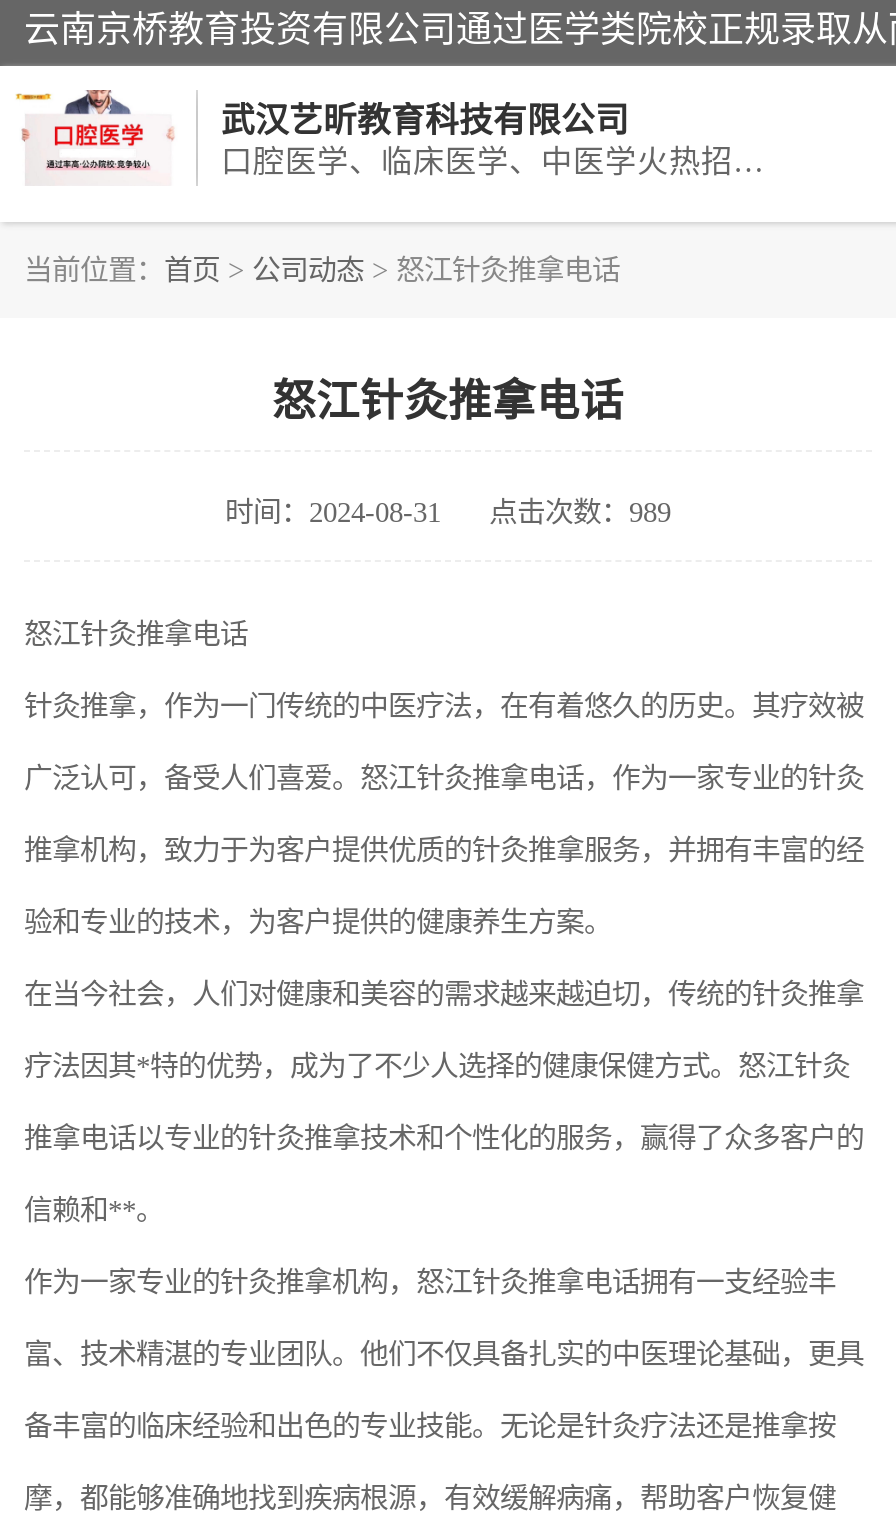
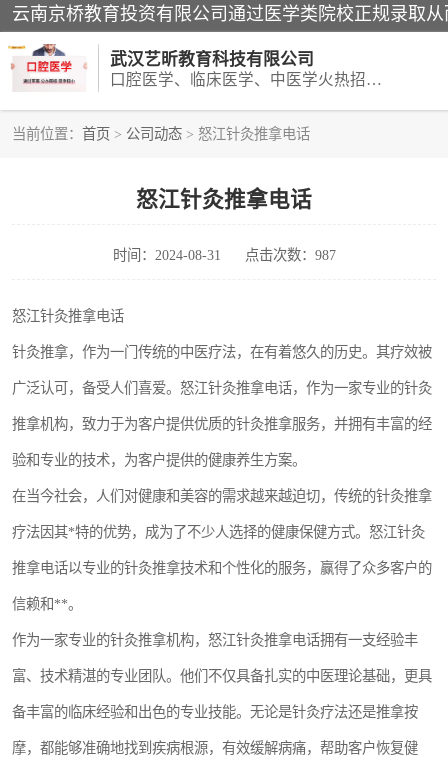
- 时间：2024-08-31 点击次数：989
+ 时间：2024-08-31 点击次数：987
